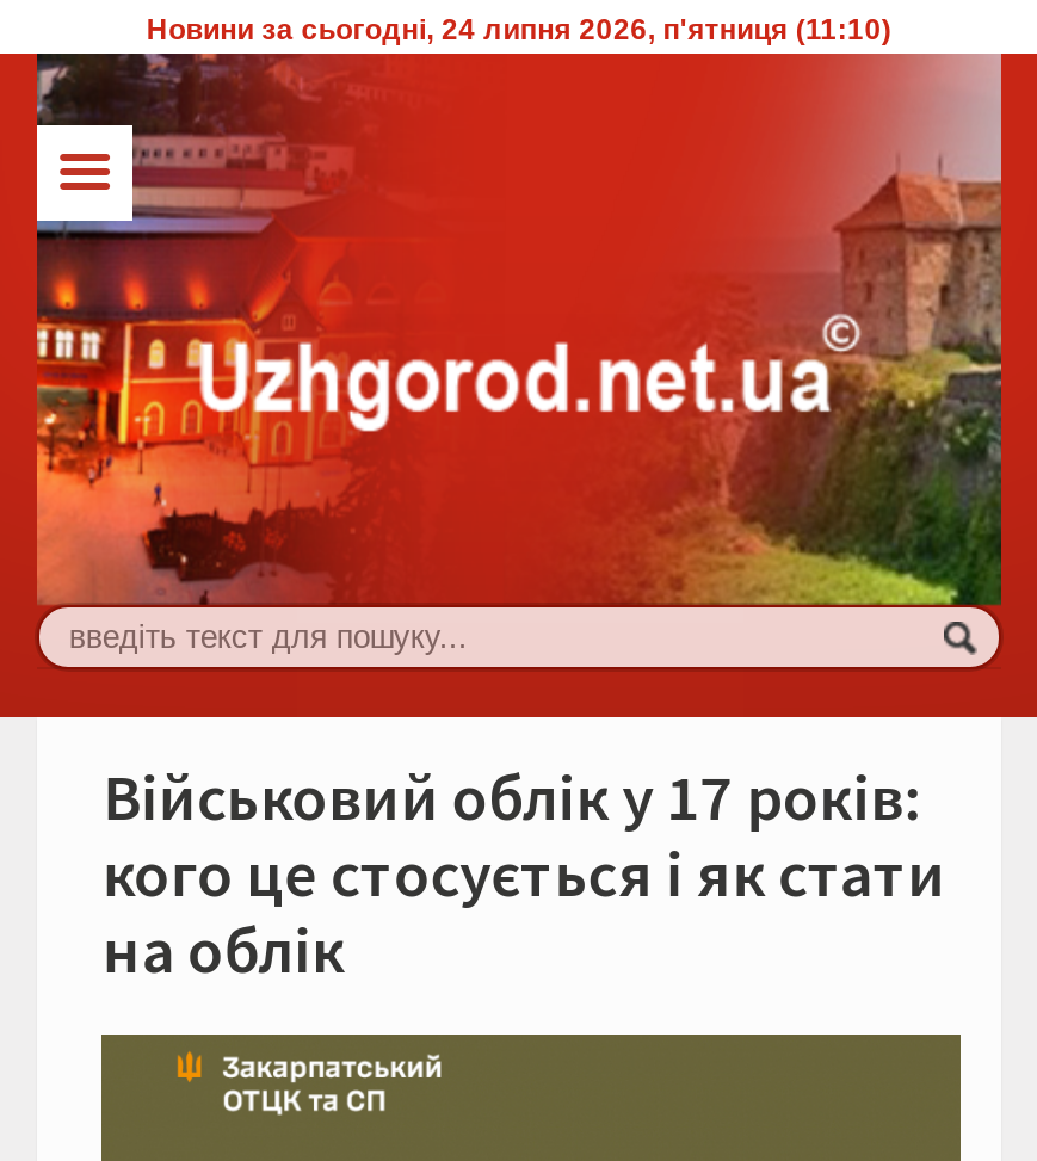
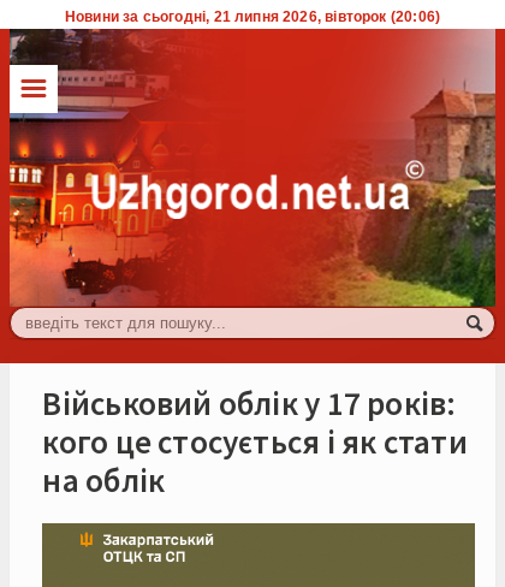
- Новини за сьогодні, 24 липня 2026, п'ятниця (11:10)
+ Новини за сьогодні, 21 липня 2026, вівторок (20:06)
